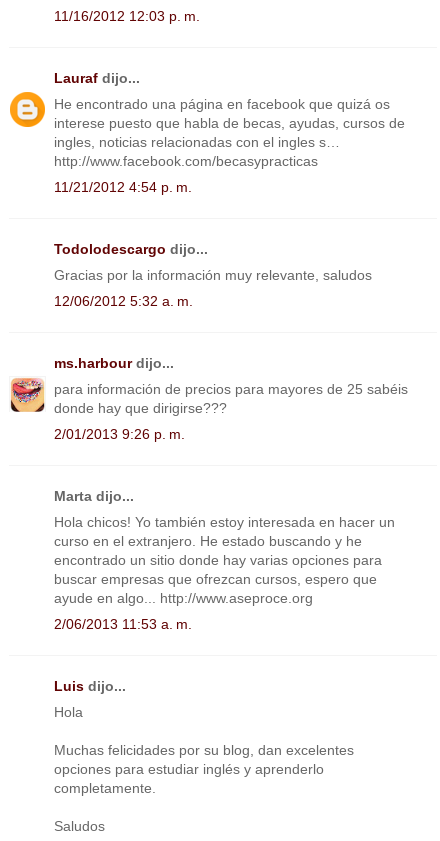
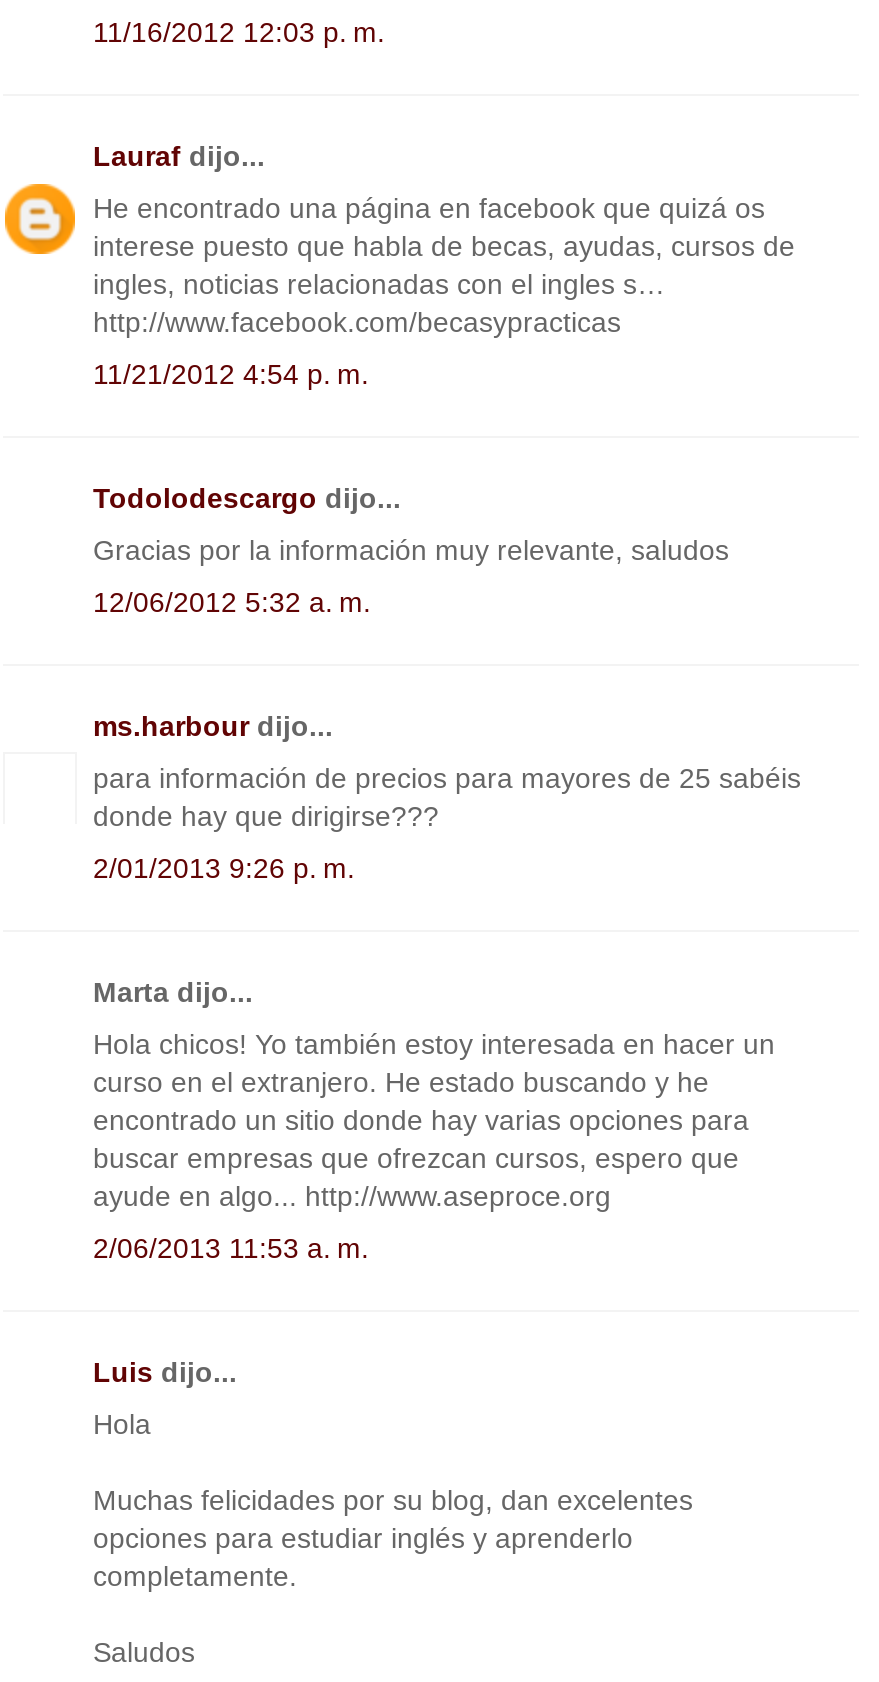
- [image]
